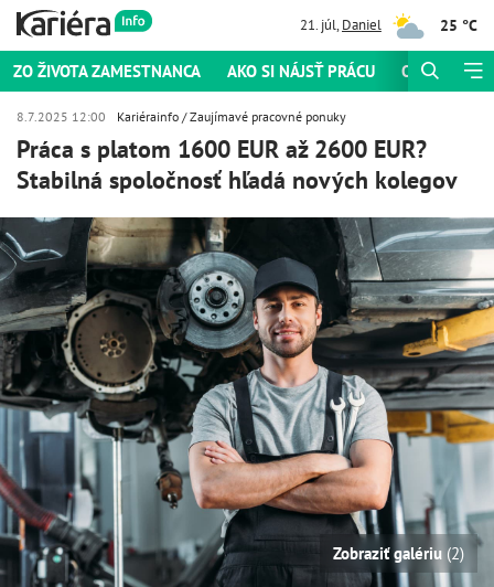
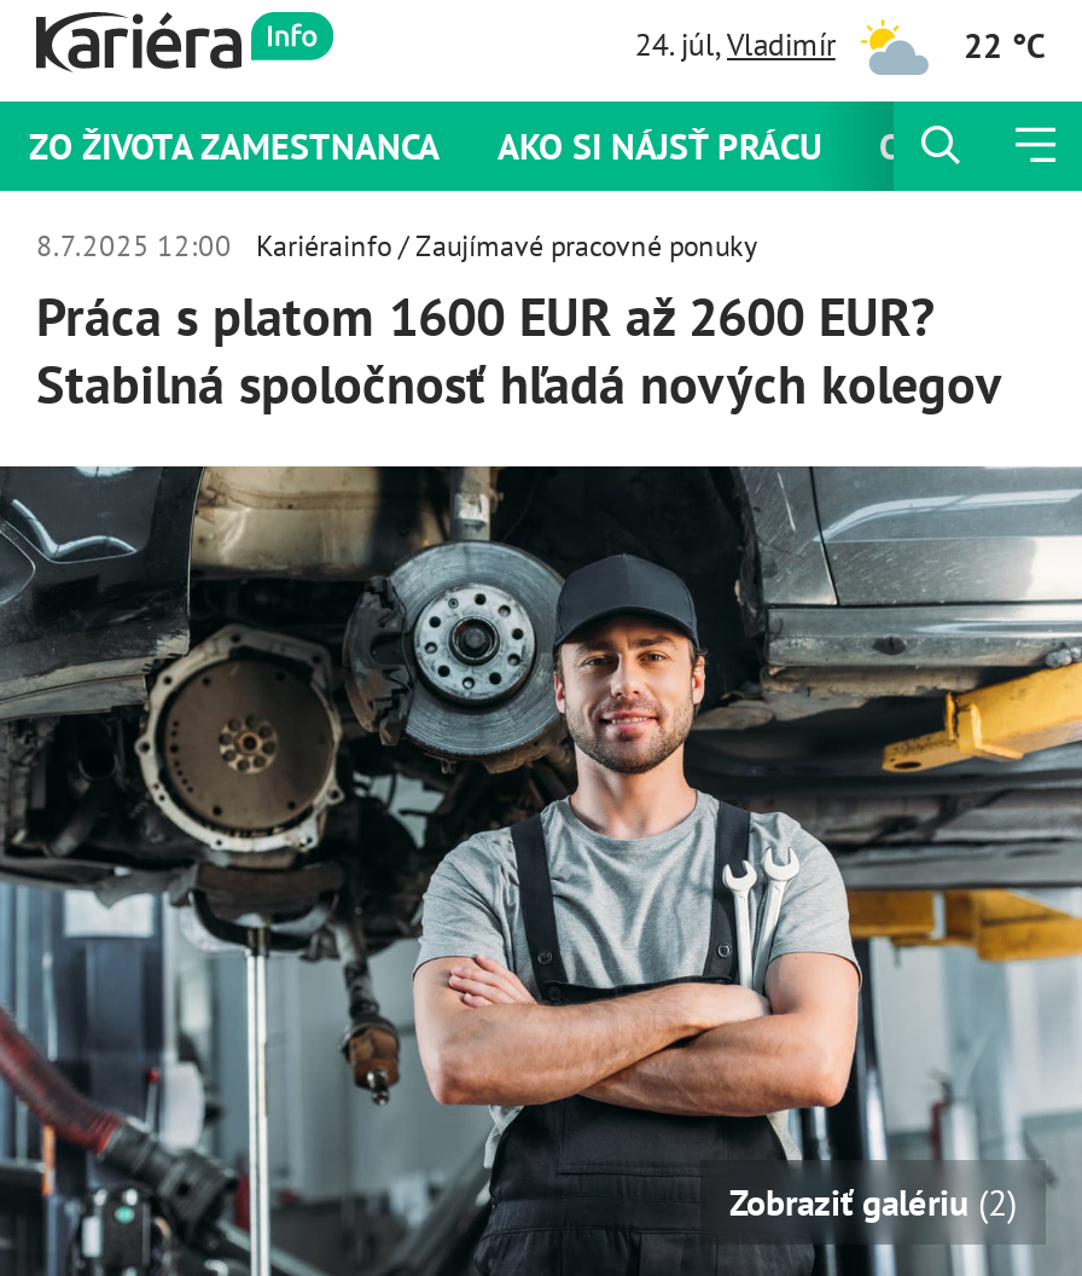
- 21. júl, Daniel
+ 24. júl, Vladimír

- 25 °C
+ 22 °C
